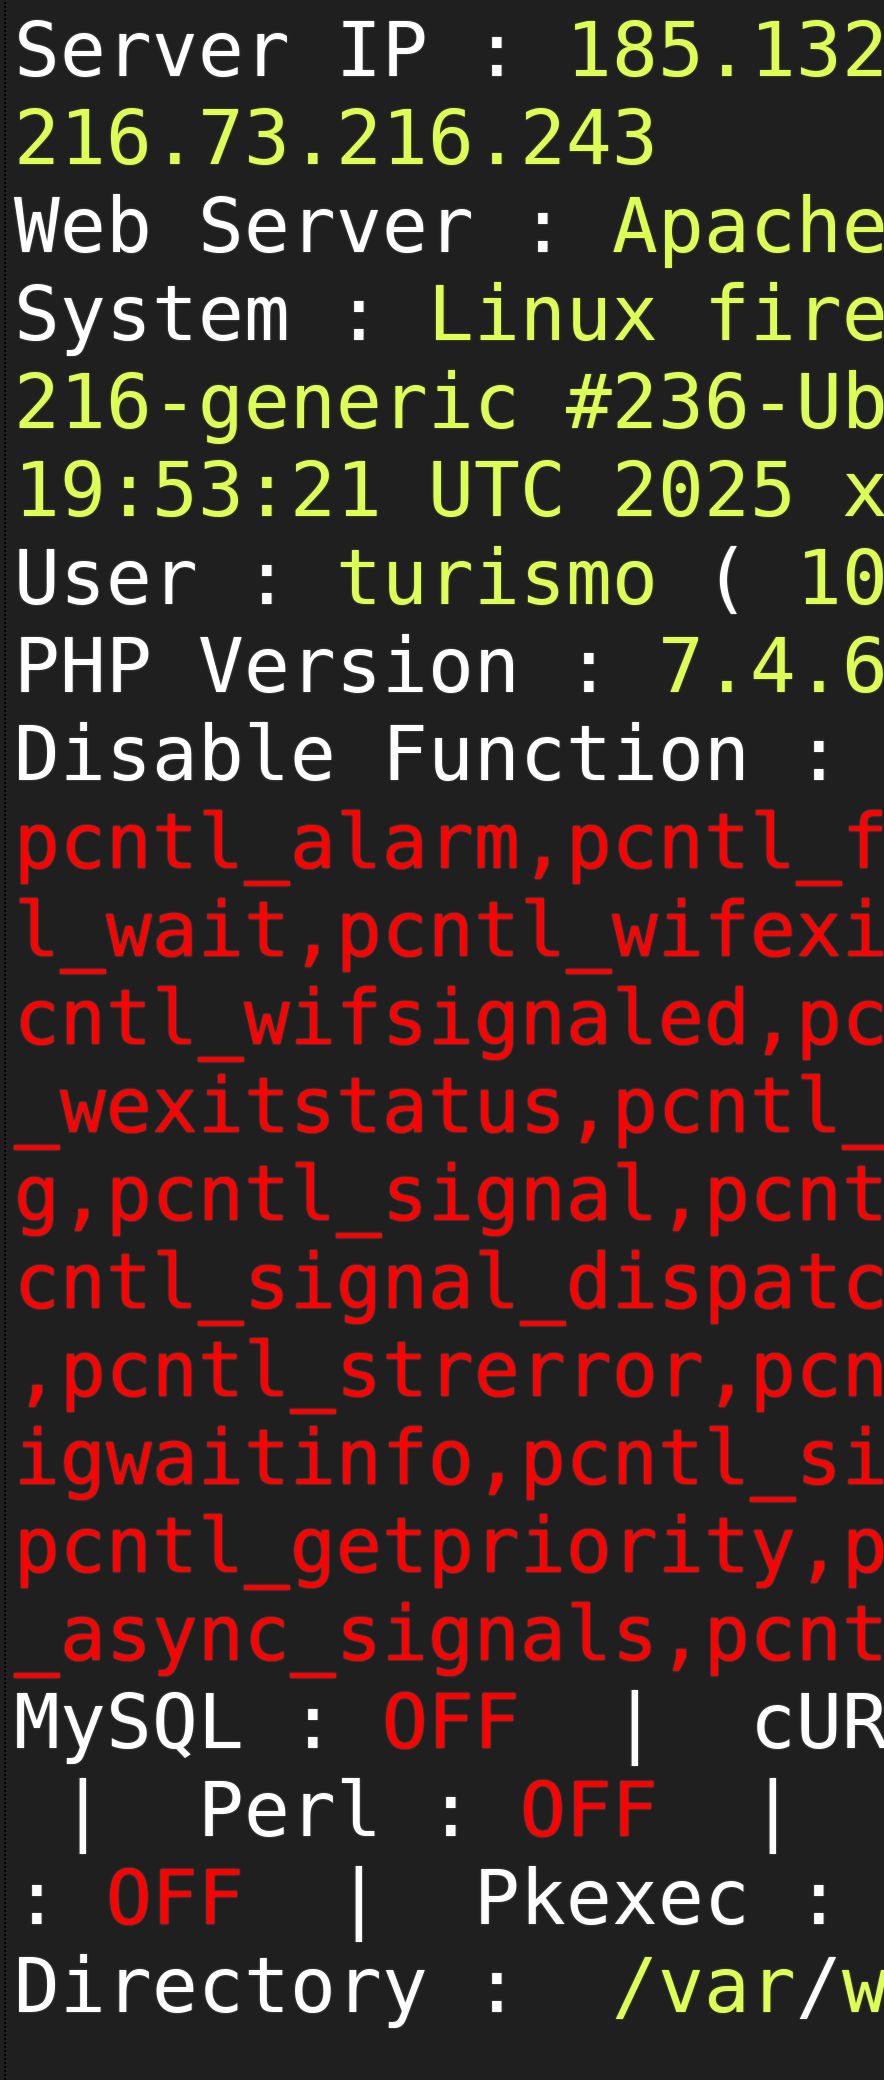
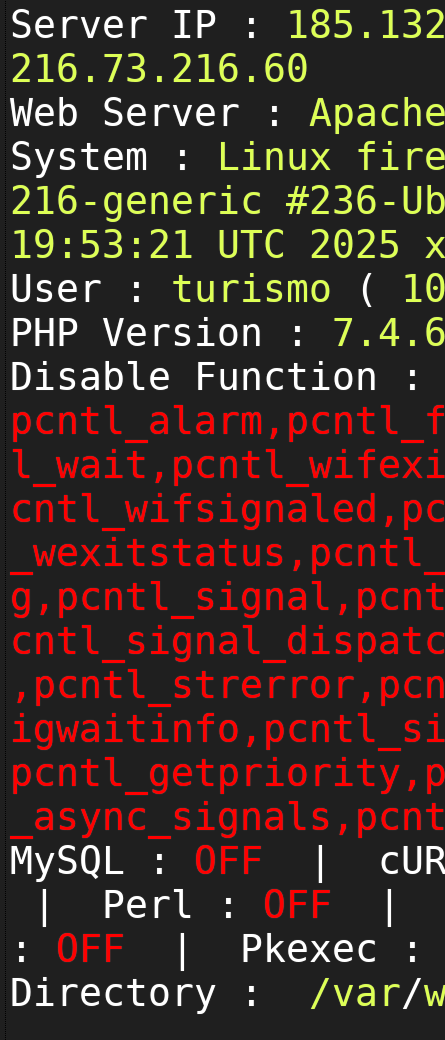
- 216.73.216.243
+ 216.73.216.60
